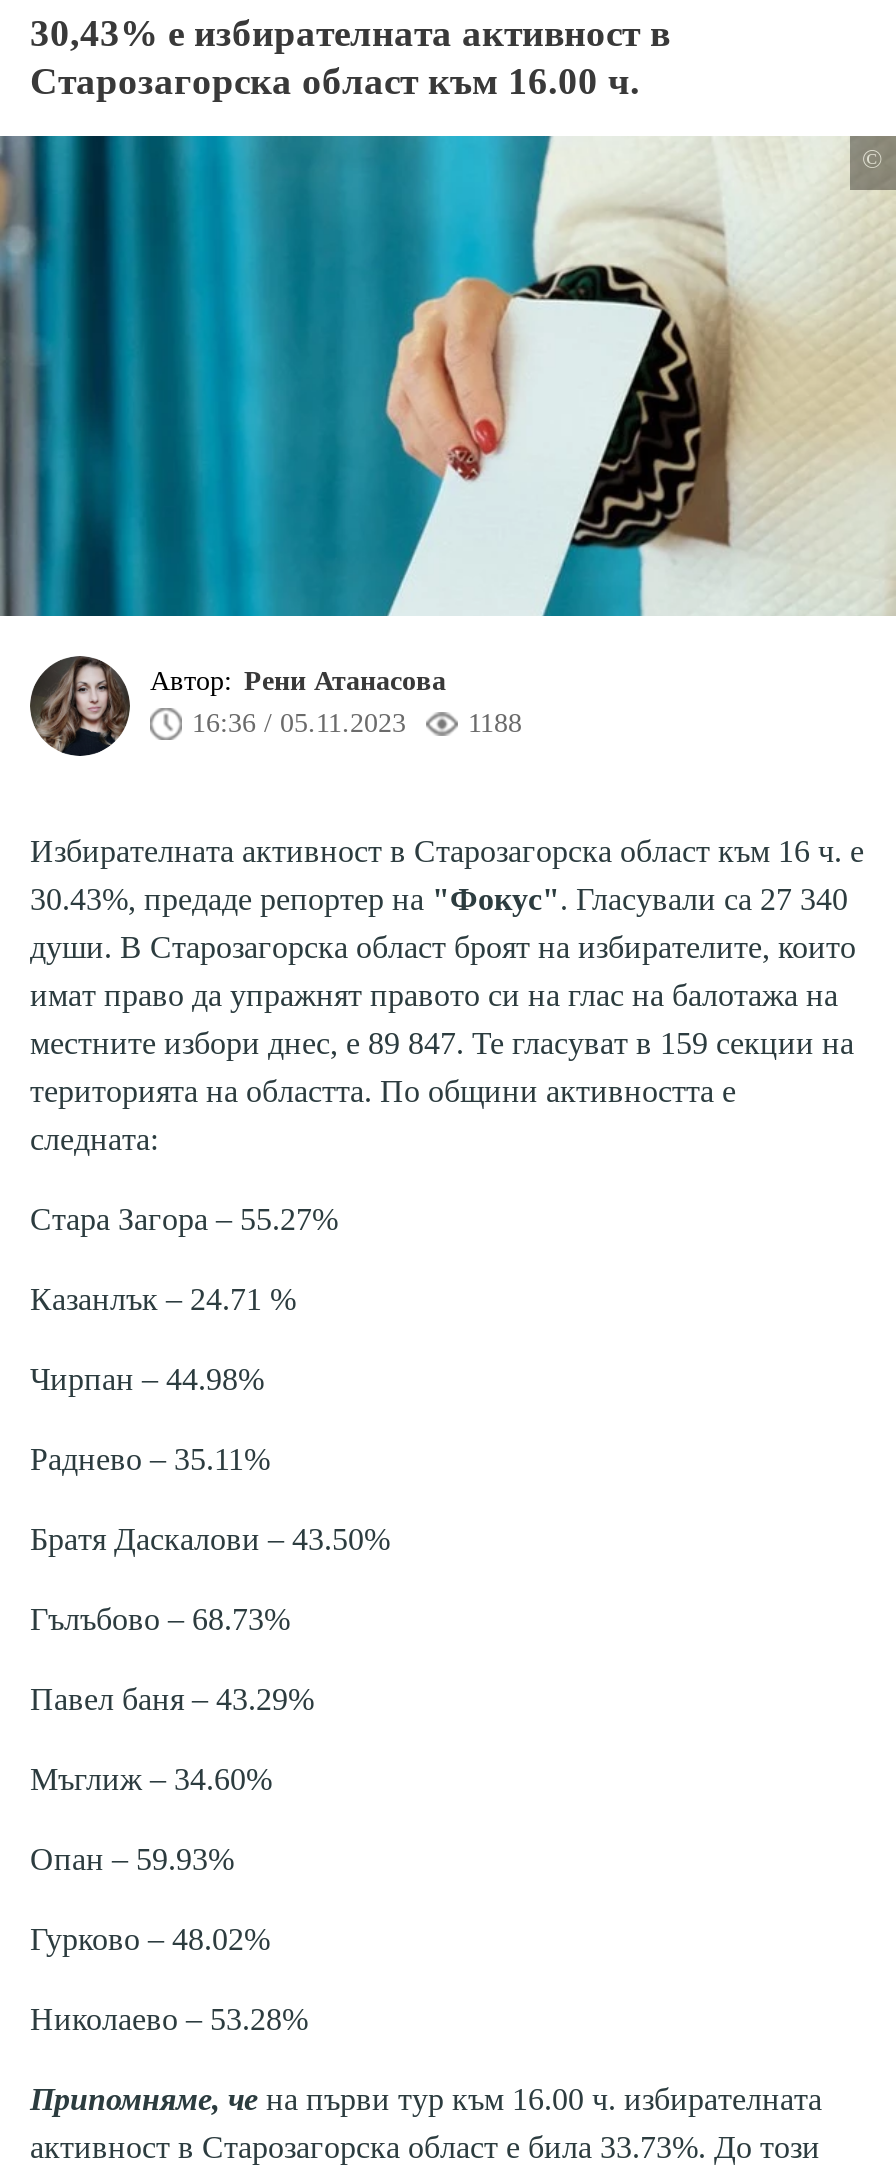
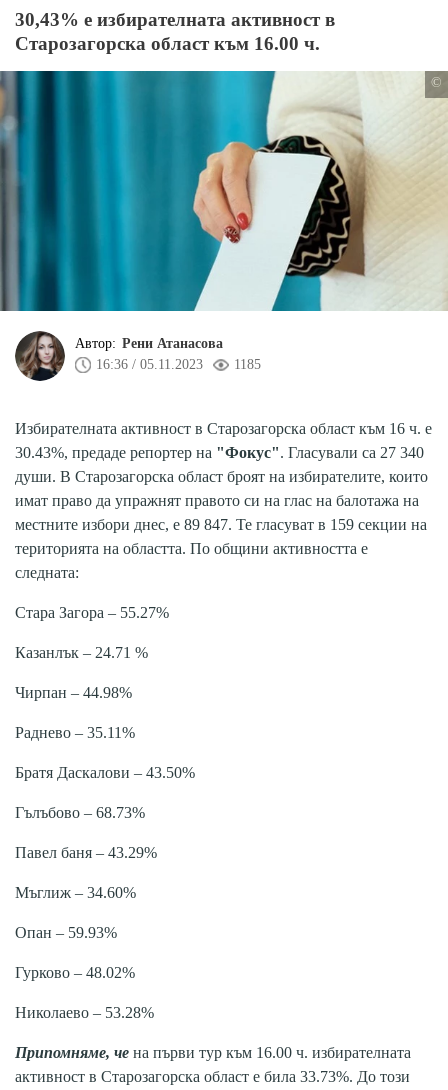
- 1188
+ 1185
